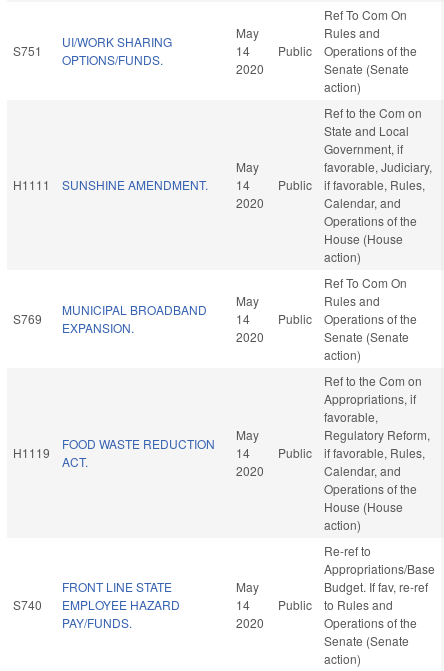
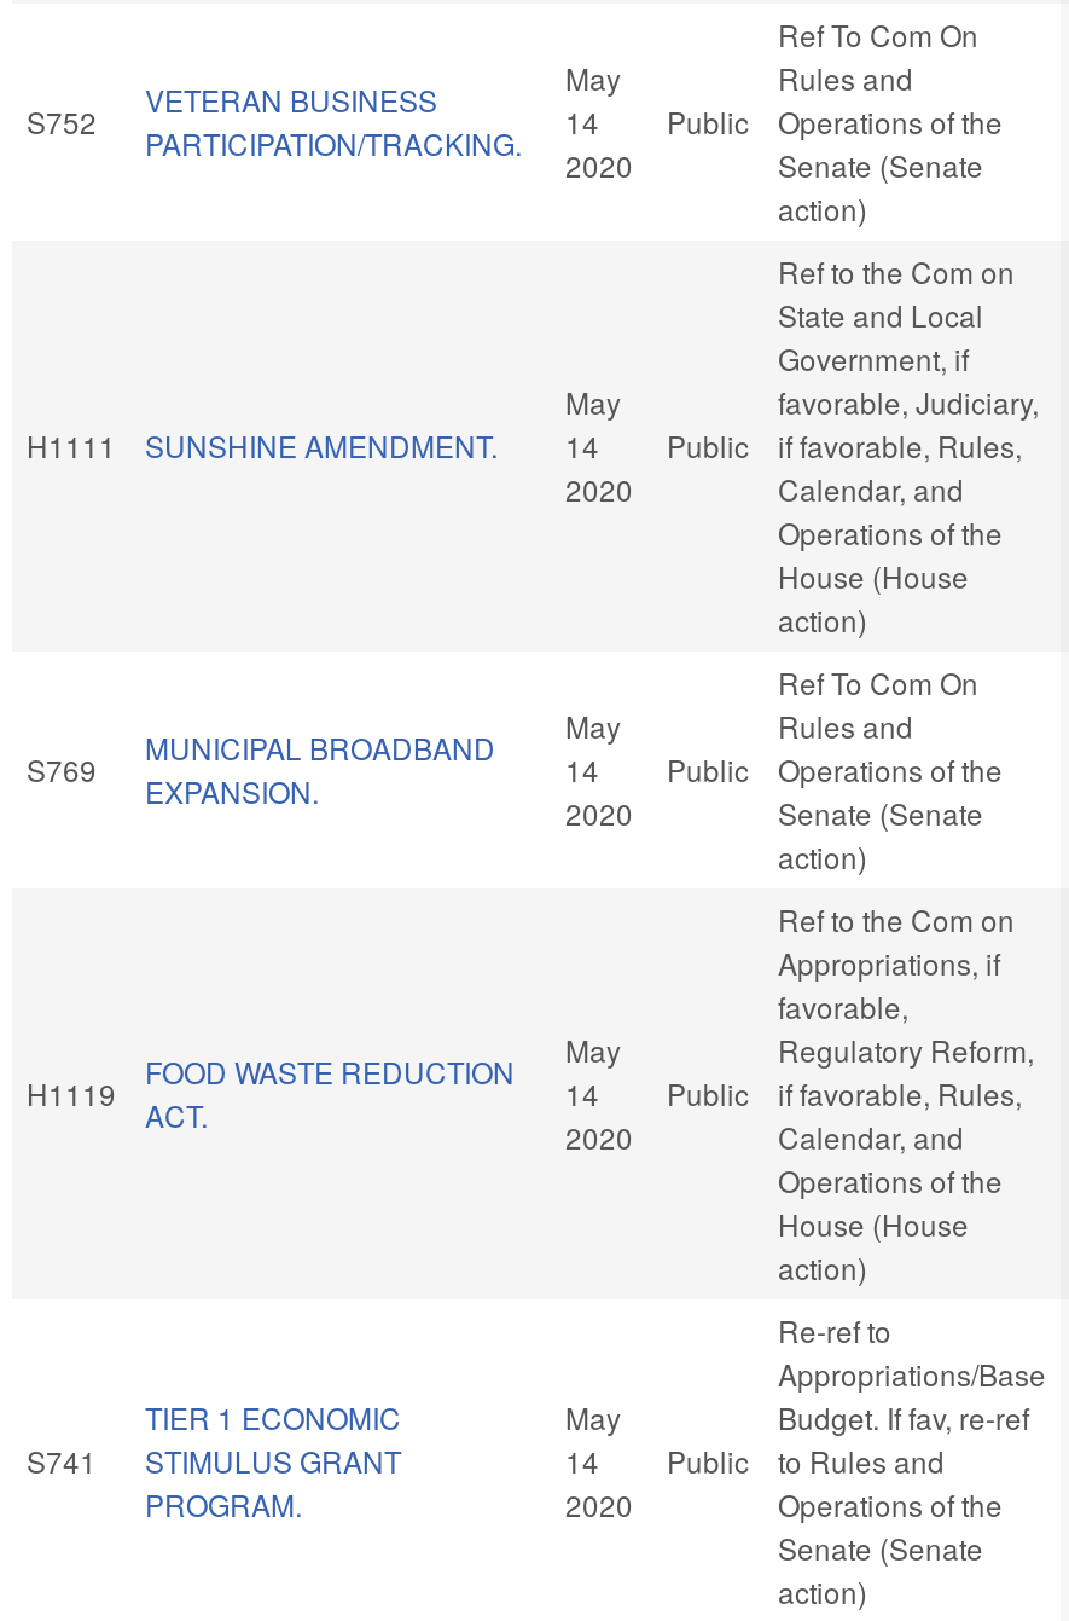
- UI/WORK SHARING
- OPTIONS/FUNDS.
+ VETERAN BUSINESS
+ PARTICIPATION/TRACKING.

- S751
+ S752

- FRONT LINE STATE
- EMPLOYEE HAZARD
- PAY/FUNDS.
+ TIER 1 ECONOMIC
+ STIMULUS GRANT
+ PROGRAM.

- S740
+ S741
